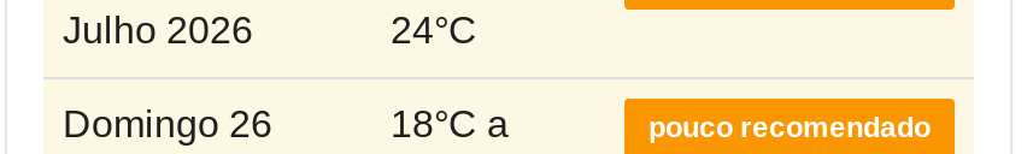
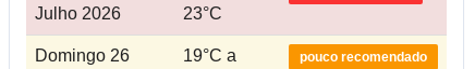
- 24°C
+ 23°C

- 18°C a
+ 19°C a
